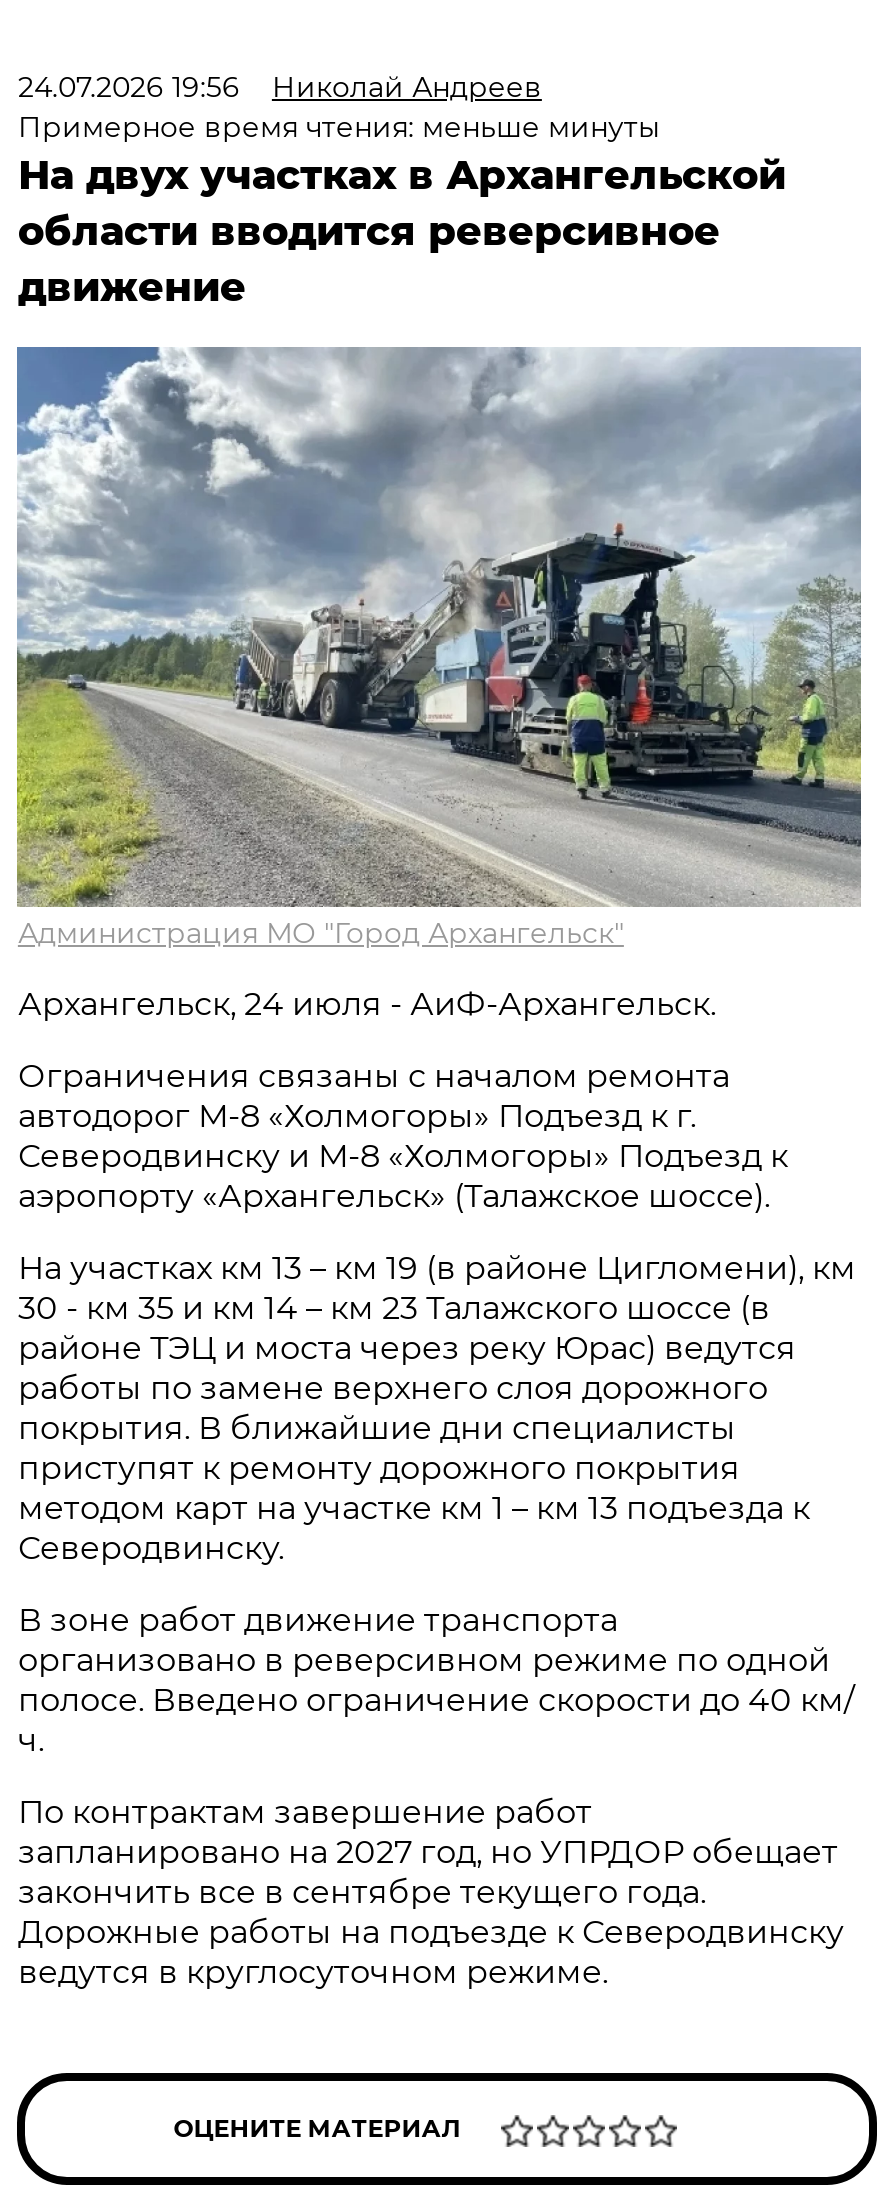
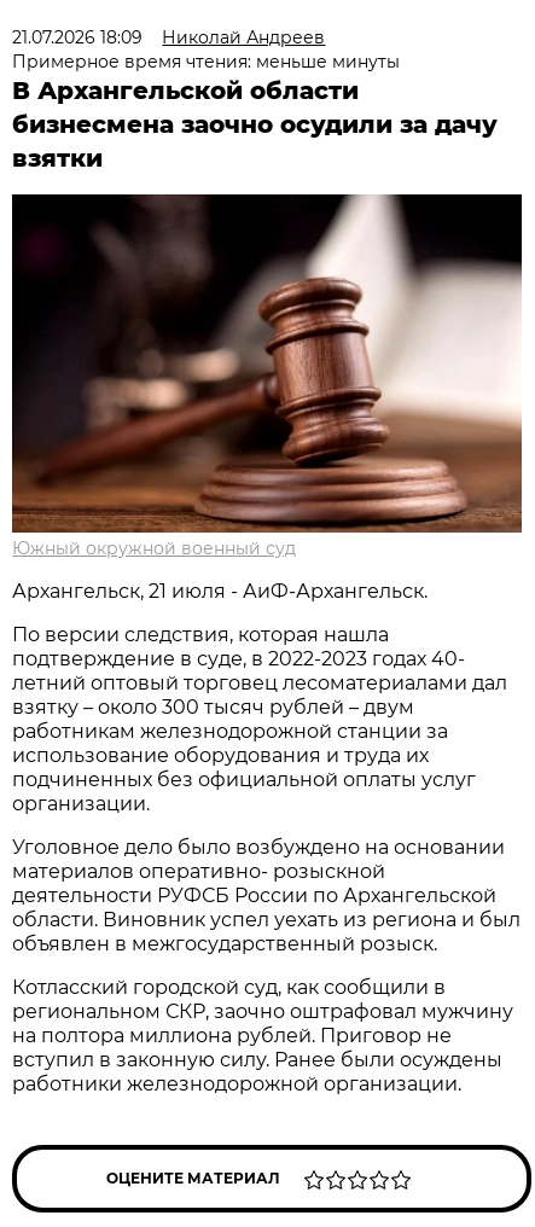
- 24.07.2026 19:56 Николай Андреев
+ 21.07.2026 18:09 Николай Андреев

- На двух участках в Архангельской
- области вводится реверсивное
- движение
+ В Архангельской области
+ бизнесмена заочно осудили за дачу
+ взятки

- [image]
- Администрация МО "Город Архангельск"
- Архангельск, 24 июля - АиФ-Архангельск.
- Ограничения связаны с началом ремонта
- автодорог М-8 «Холмогоры» Подъезд к г.
- Северодвинску и М-8 «Холмогоры» Подъезд к
- аэропорту «Архангельск» (Талажское шоссе).
- На участках км 13 – км 19 (в районе Цигломени), км
- 30 - км 35 и км 14 – км 23 Талажского шоссе (в
- районе ТЭЦ и моста через реку Юрас) ведутся
- работы по замене верхнего слоя дорожного
- покрытия. В ближайшие дни специалисты
- приступят к ремонту дорожного покрытия
- методом карт на участке км 1 – км 13 подъезда к
- Северодвинску.
- В зоне работ движение транспорта
- организовано в реверсивном режиме по одной
- полосе. Введено ограничение скорости до 40 км/
- ч.
- По контрактам завершение работ
- запланировано на 2027 год, но УПРДОР обещает
- закончить все в сентябре текущего года.
- Дорожные работы на подъезде к Северодвинску
- ведутся в круглосуточном режиме.
+ [image]
+ Южный окружной военный суд
+ Архангельск, 21 июля - АиФ-Архангельск.
+ По версии следствия, которая нашла
+ подтверждение в суде, в 2022-2023 годах 40-
+ летний оптовый торговец лесоматериалами дал
+ взятку – около 300 тысяч рублей – двум
+ работникам железнодорожной станции за
+ использование оборудования и труда их
+ подчиненных без официальной оплаты услуг
+ организации.
+ Уголовное дело было возбуждено на основании
+ материалов оперативно- розыскной
+ деятельности РУФСБ России по Архангельской
+ области. Виновник успел уехать из региона и был
+ объявлен в межгосударственный розыск.
+ Котласский городской суд, как сообщили в
+ региональном СКР, заочно оштрафовал мужчину
+ на полтора миллиона рублей. Приговор не
+ вступил в законную силу. Ранее были осуждены
+ работники железнодорожной организации.
